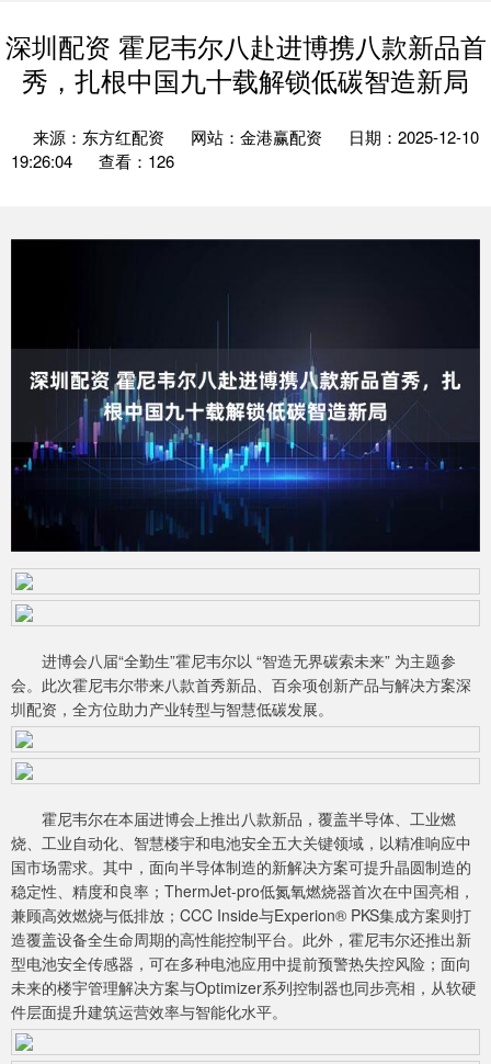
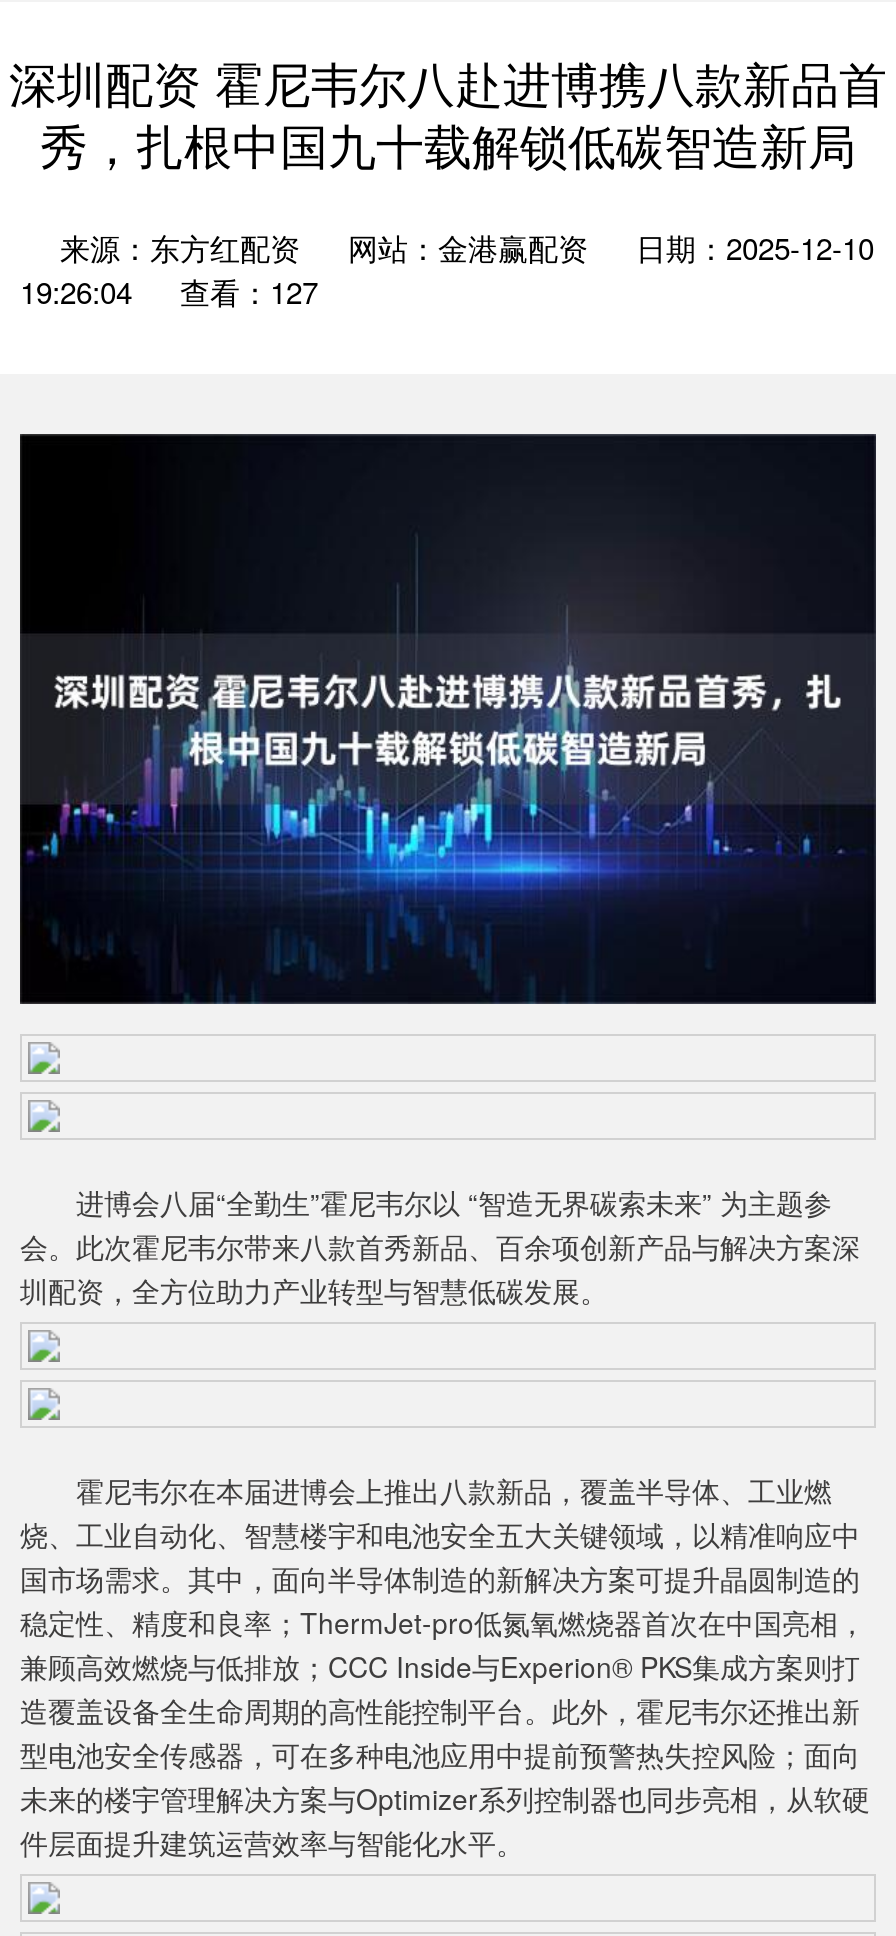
- 19:26:04 查看：126
+ 19:26:04 查看：127
